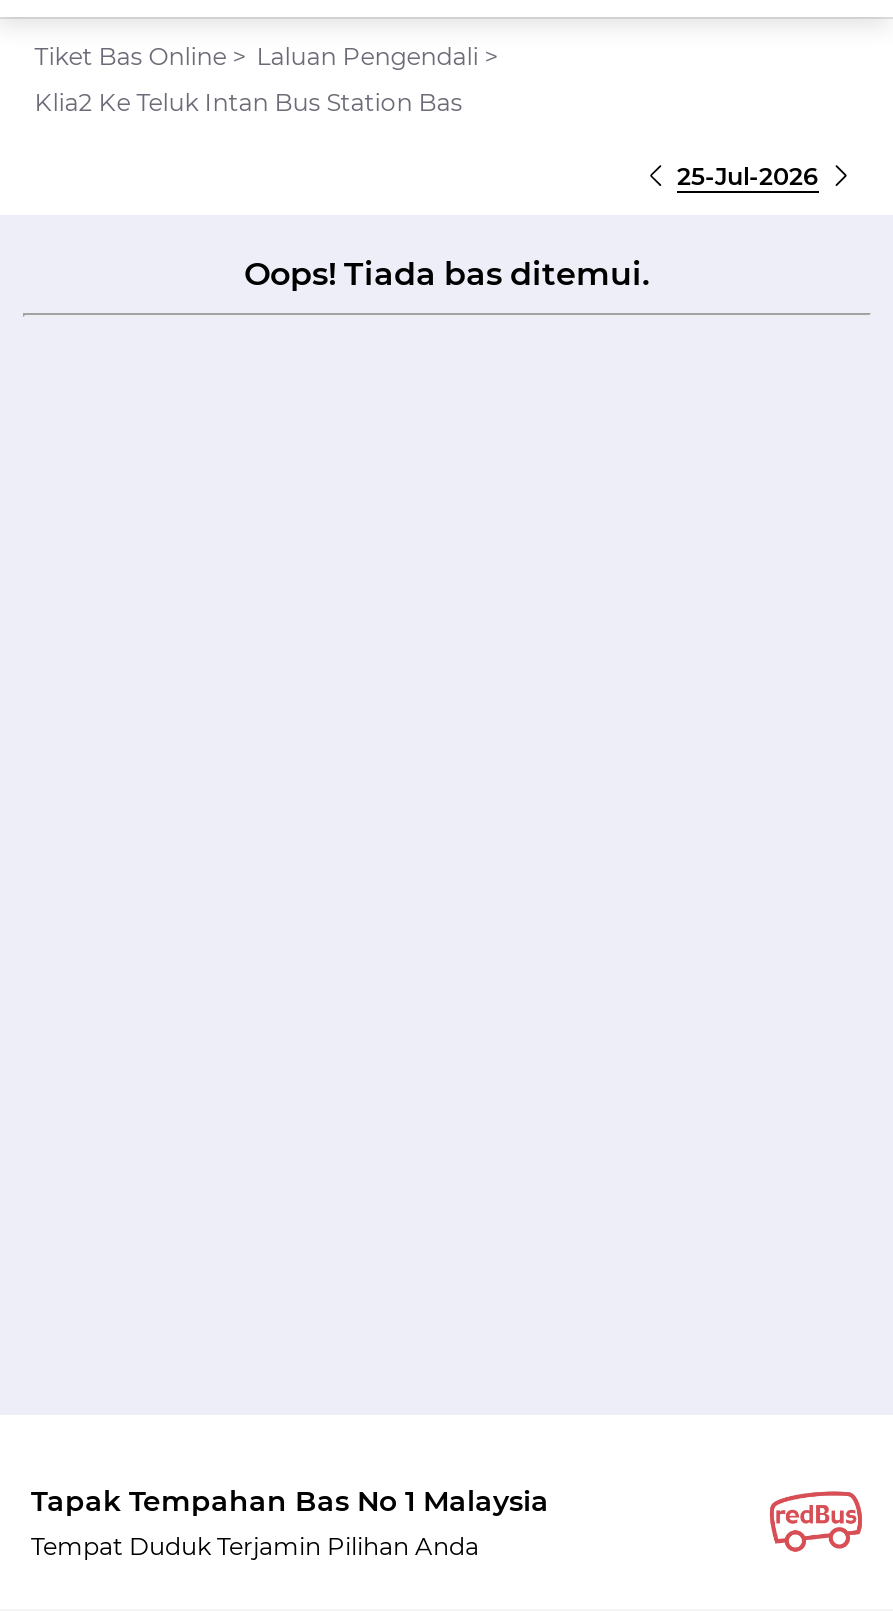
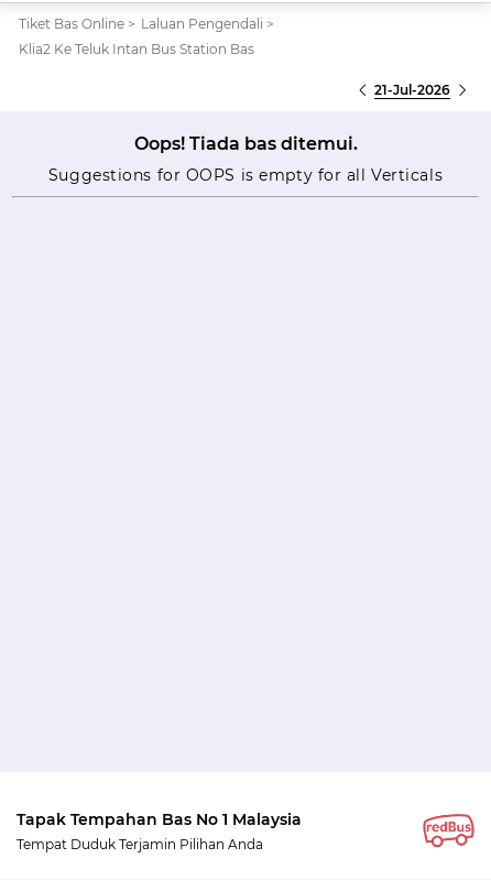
- 25-Jul-2026
+ 21-Jul-2026

+ Suggestions for OOPS is empty for all Verticals
